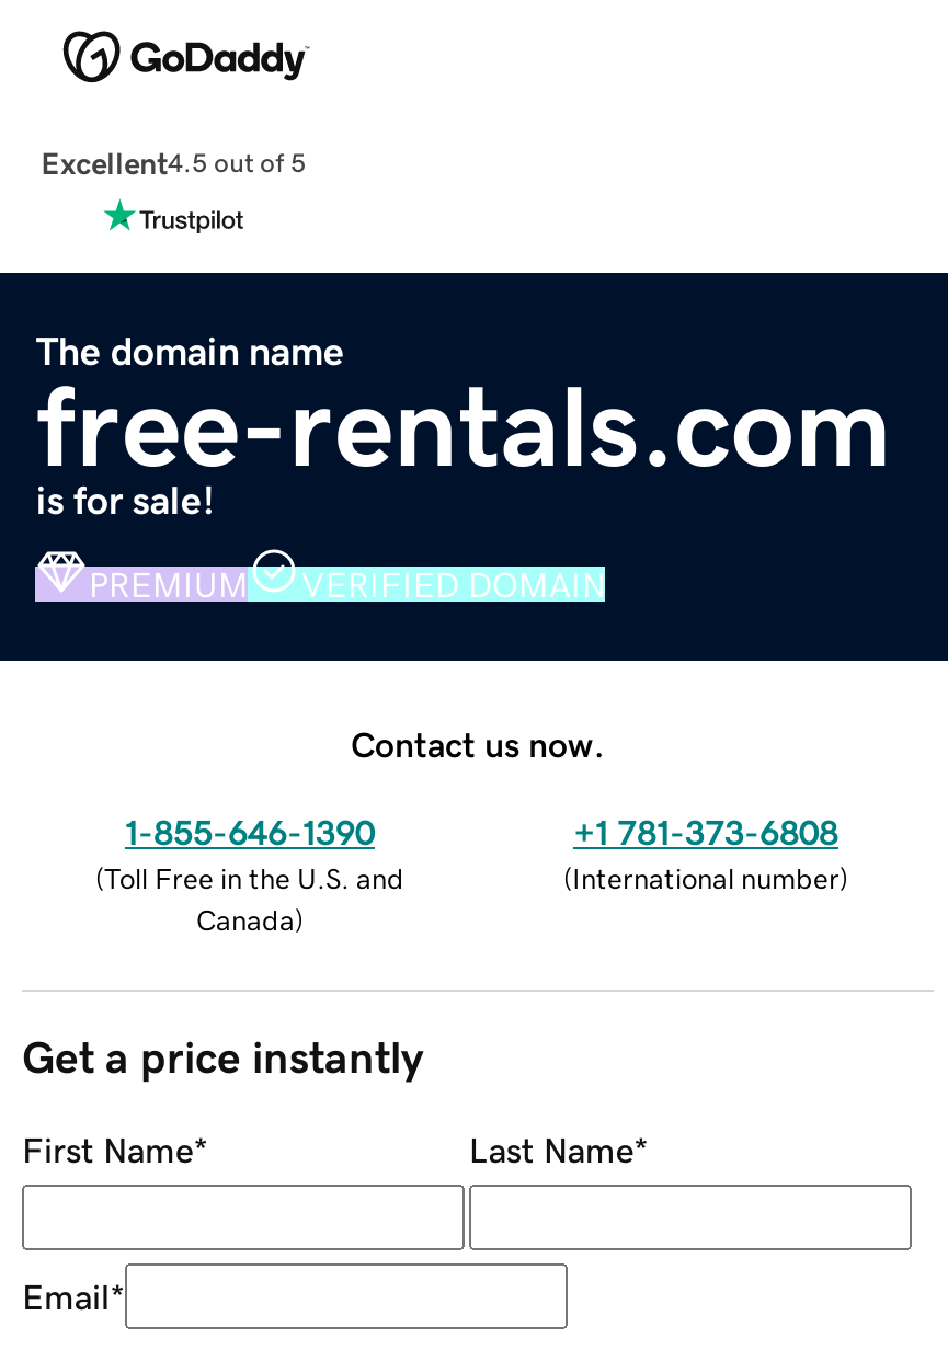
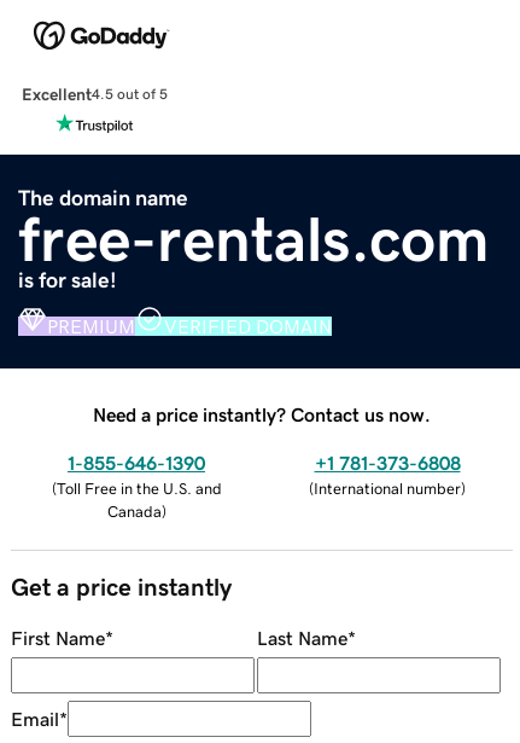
- Contact us now.
+ Need a price instantly? Contact us now.
